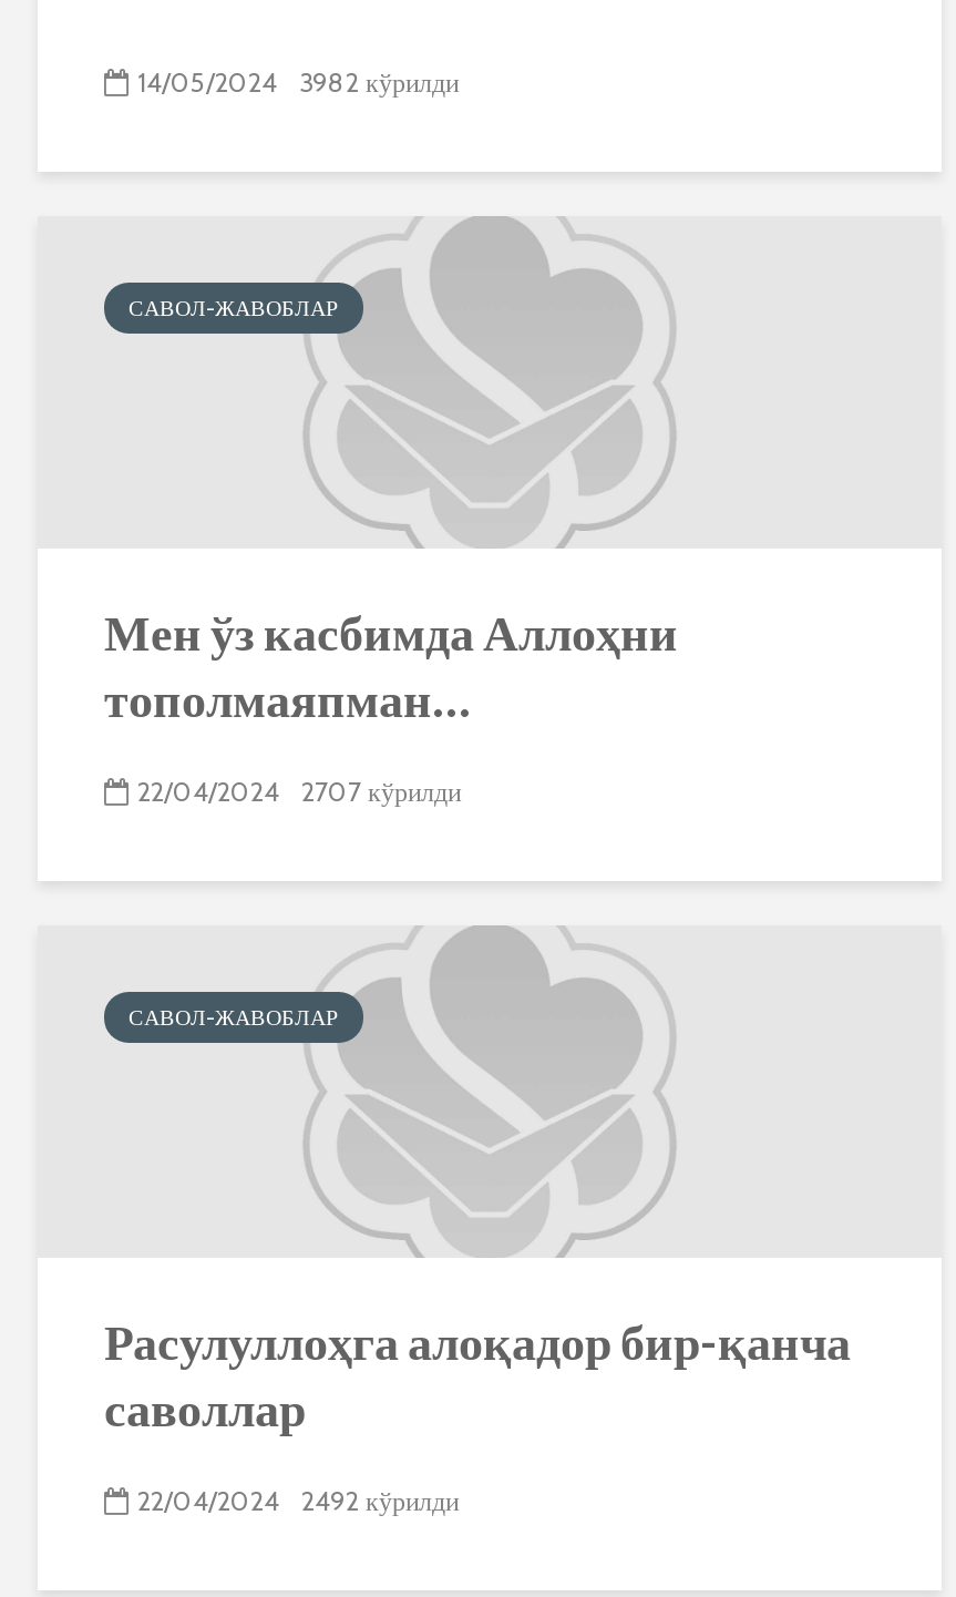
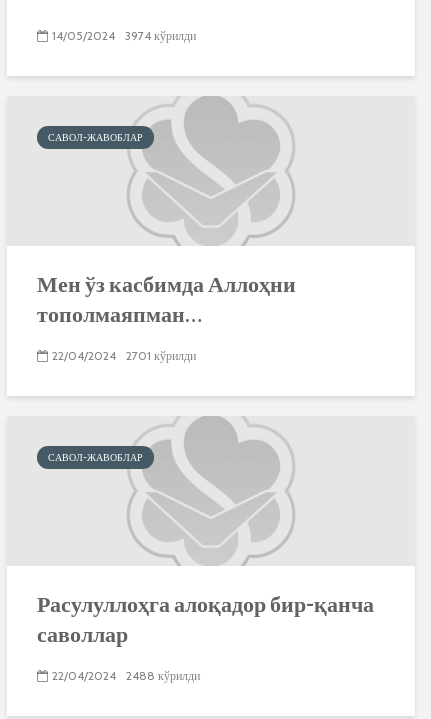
- 14/05/2024 3982 кўрилди
+ 14/05/2024 3974 кўрилди

- 22/04/2024 2707 кўрилди
+ 22/04/2024 2701 кўрилди

- 22/04/2024 2492 кўрилди
+ 22/04/2024 2488 кўрилди
